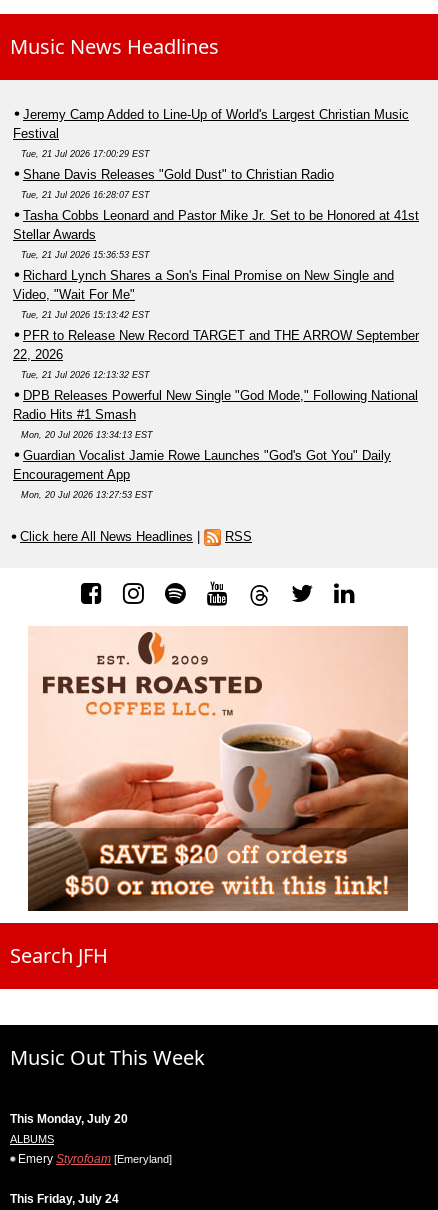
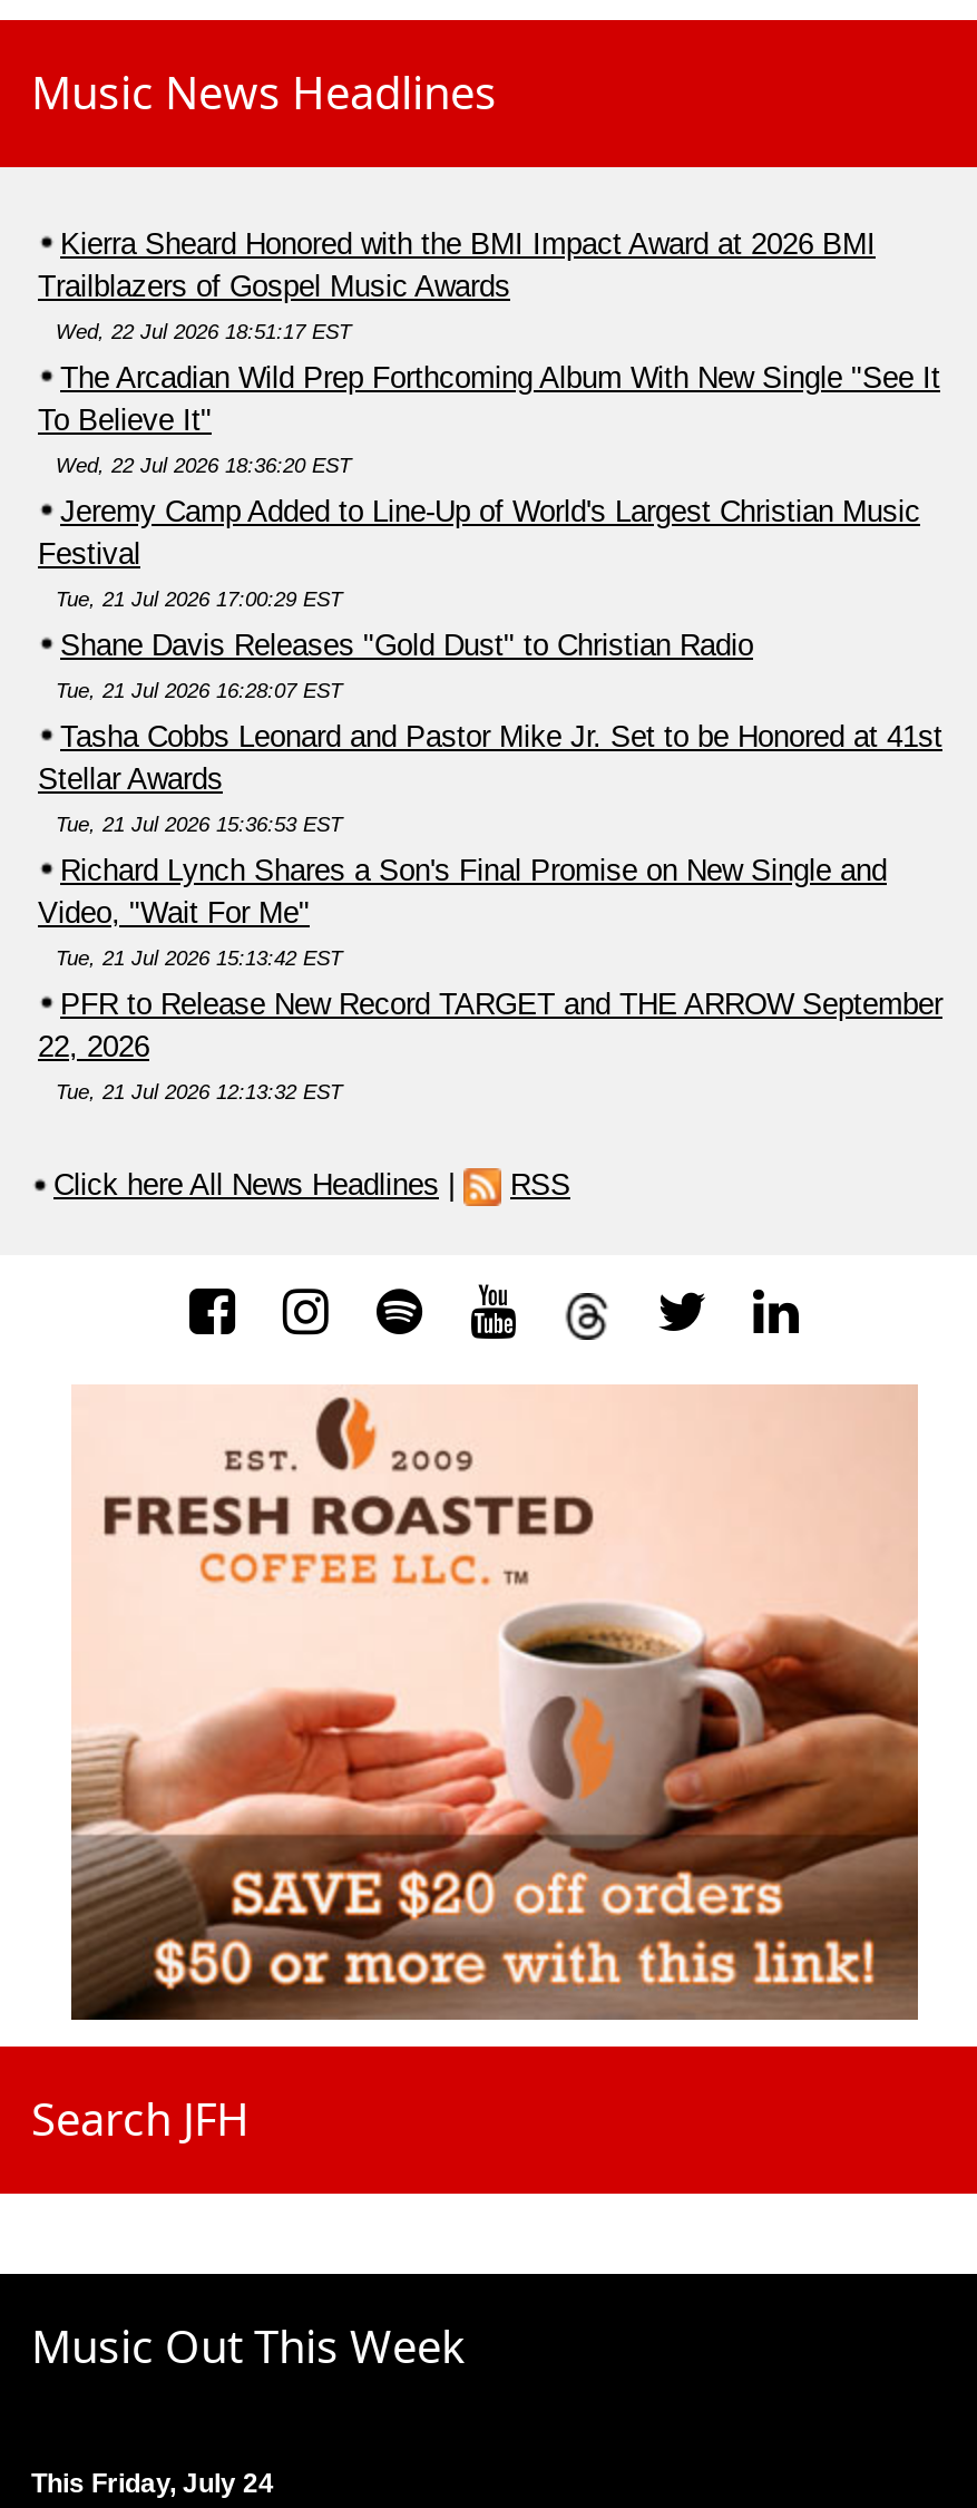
+ Kierra Sheard Honored with the BMI Impact Award at 2026 BMI
+ Trailblazers of Gospel Music Awards
+ Wed, 22 Jul 2026 18:51:17 EST
+ The Arcadian Wild Prep Forthcoming Album With New Single "See It
+ To Believe It"
+ Wed, 22 Jul 2026 18:36:20 EST

moved down: Jeremy Camp Added to Line-Up of World's Largest Christian Music | Festival | Tue, 21 Jul 2026 17:00:29 EST | ... | 22, 2026 | Tue, 21 Jul 2026 12:13:32 EST

- DPB Releases Powerful New Single "God Mode," Following National
- Radio Hits #1 Smash
- Mon, 20 Jul 2026 13:34:13 EST
- Guardian Vocalist Jamie Rowe Launches "God's Got You" Daily
- Encouragement App
- Mon, 20 Jul 2026 13:27:53 EST

- This Monday, July 20
- ALBUMS
- Emery Styrofoam [Emeryland]
